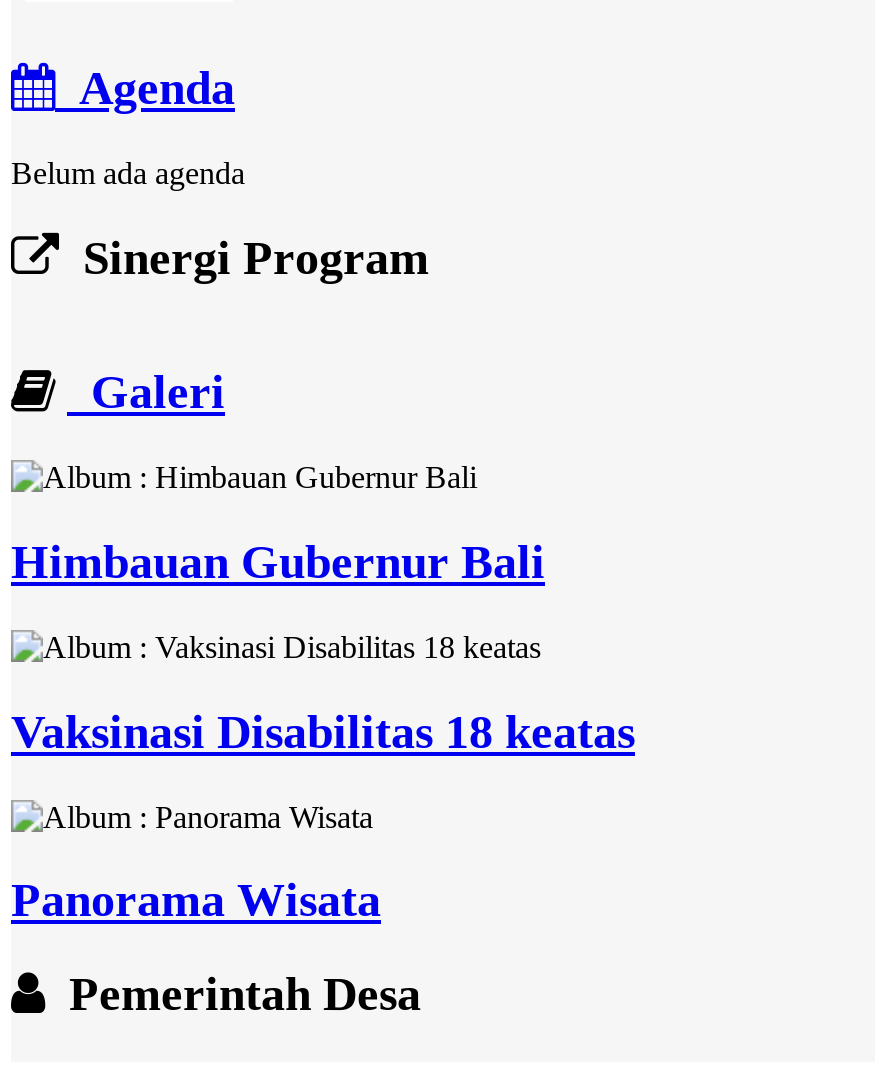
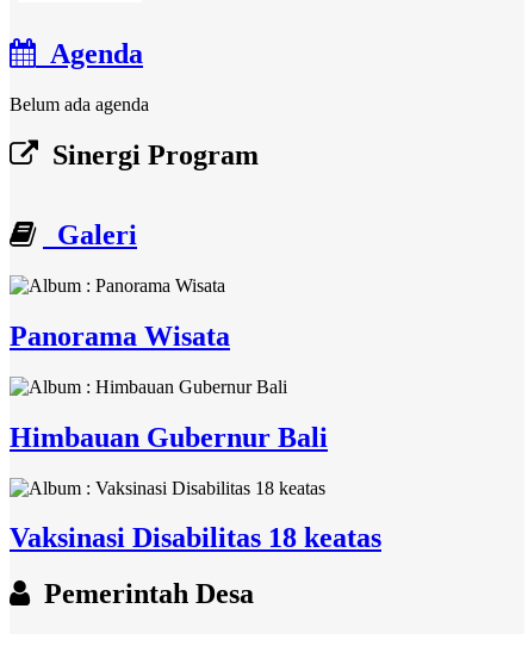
moved down: Himbauan Gubernur Bali | Vaksinasi Disabilitas 18 keatas

moved up: Panorama Wisata
